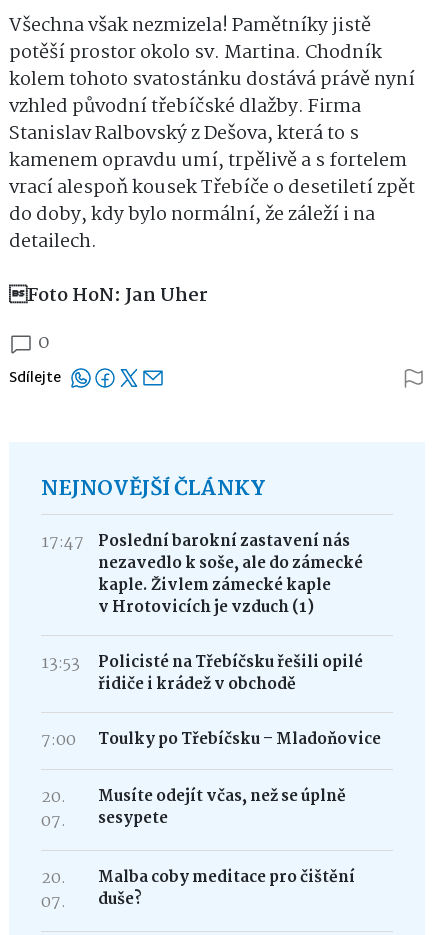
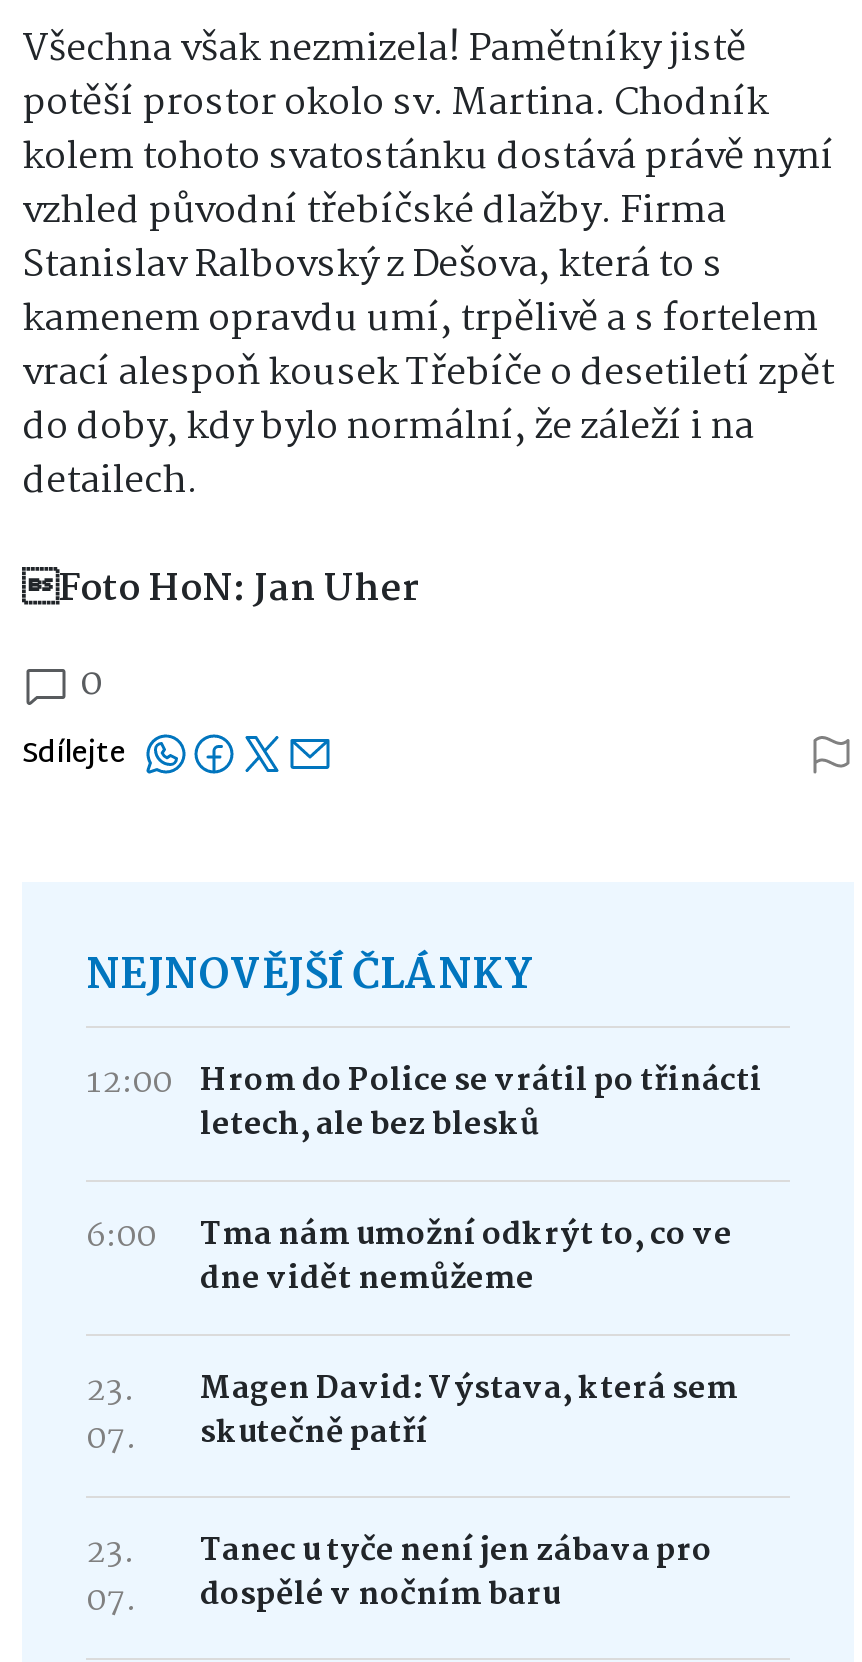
- 17:47 Poslední barokní zastavení nás
- nezavedlo k soše, ale do zámecké
- kaple. Živlem zámecké kaple
- v Hrotovicích je vzduch (1)
- 13:53
- Policisté na Třebíčsku řešili opilé
- řidiče i krádež v obchodě
- 7:00
- Toulky po Třebíčsku – Mladoňovice
- 20.
+ 12:00 Hrom do Police se vrátil po třinácti
+ letech, ale bez blesků
+ 6:00
+ Tma nám umožní odkrýt to, co ve
+ dne vidět nemůžeme
+ 23.

- Musíte odejít včas, než se úplně
- sesypete
+ Magen David: Výstava, která sem
+ skutečně patří

- 20.
+ 23.

- Malba coby meditace pro čištění
- duše?
+ Tanec u tyče není jen zábava pro
+ dospělé v nočním baru
